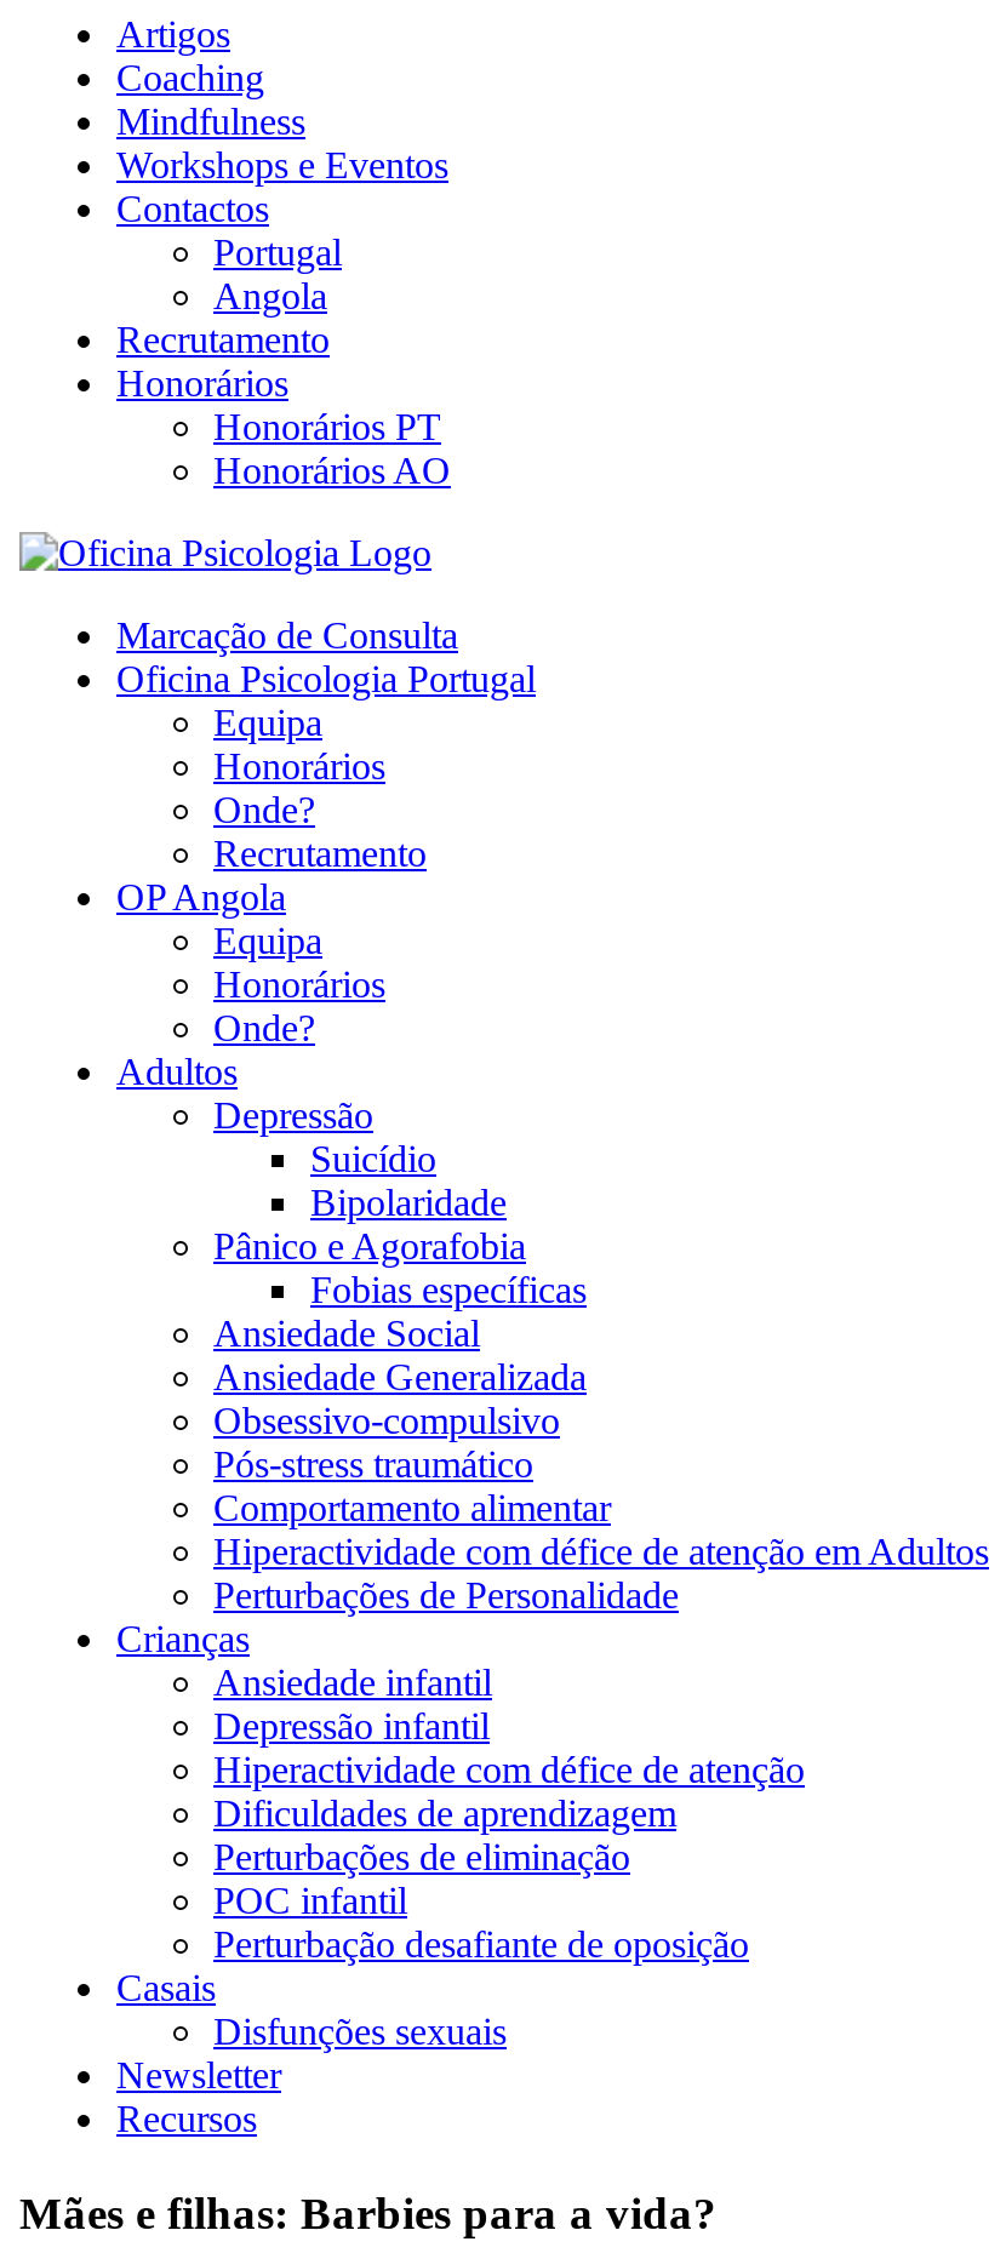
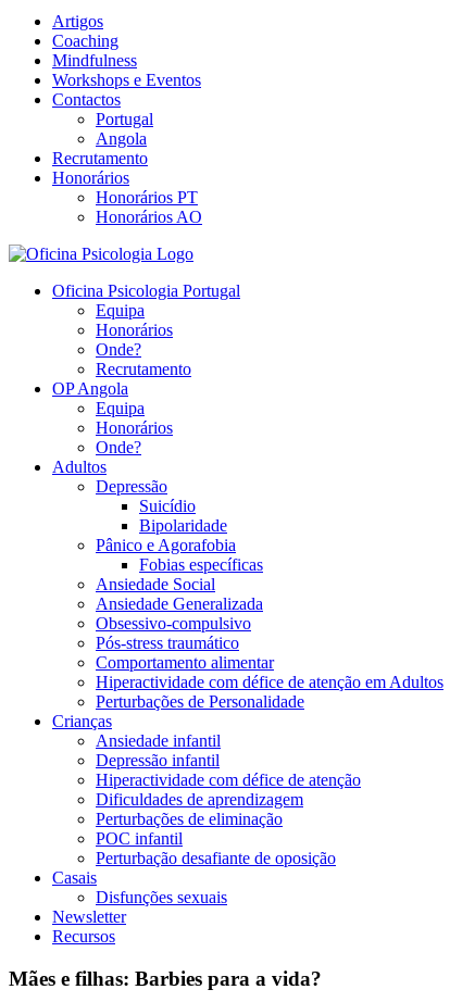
- Marcação de Consulta
